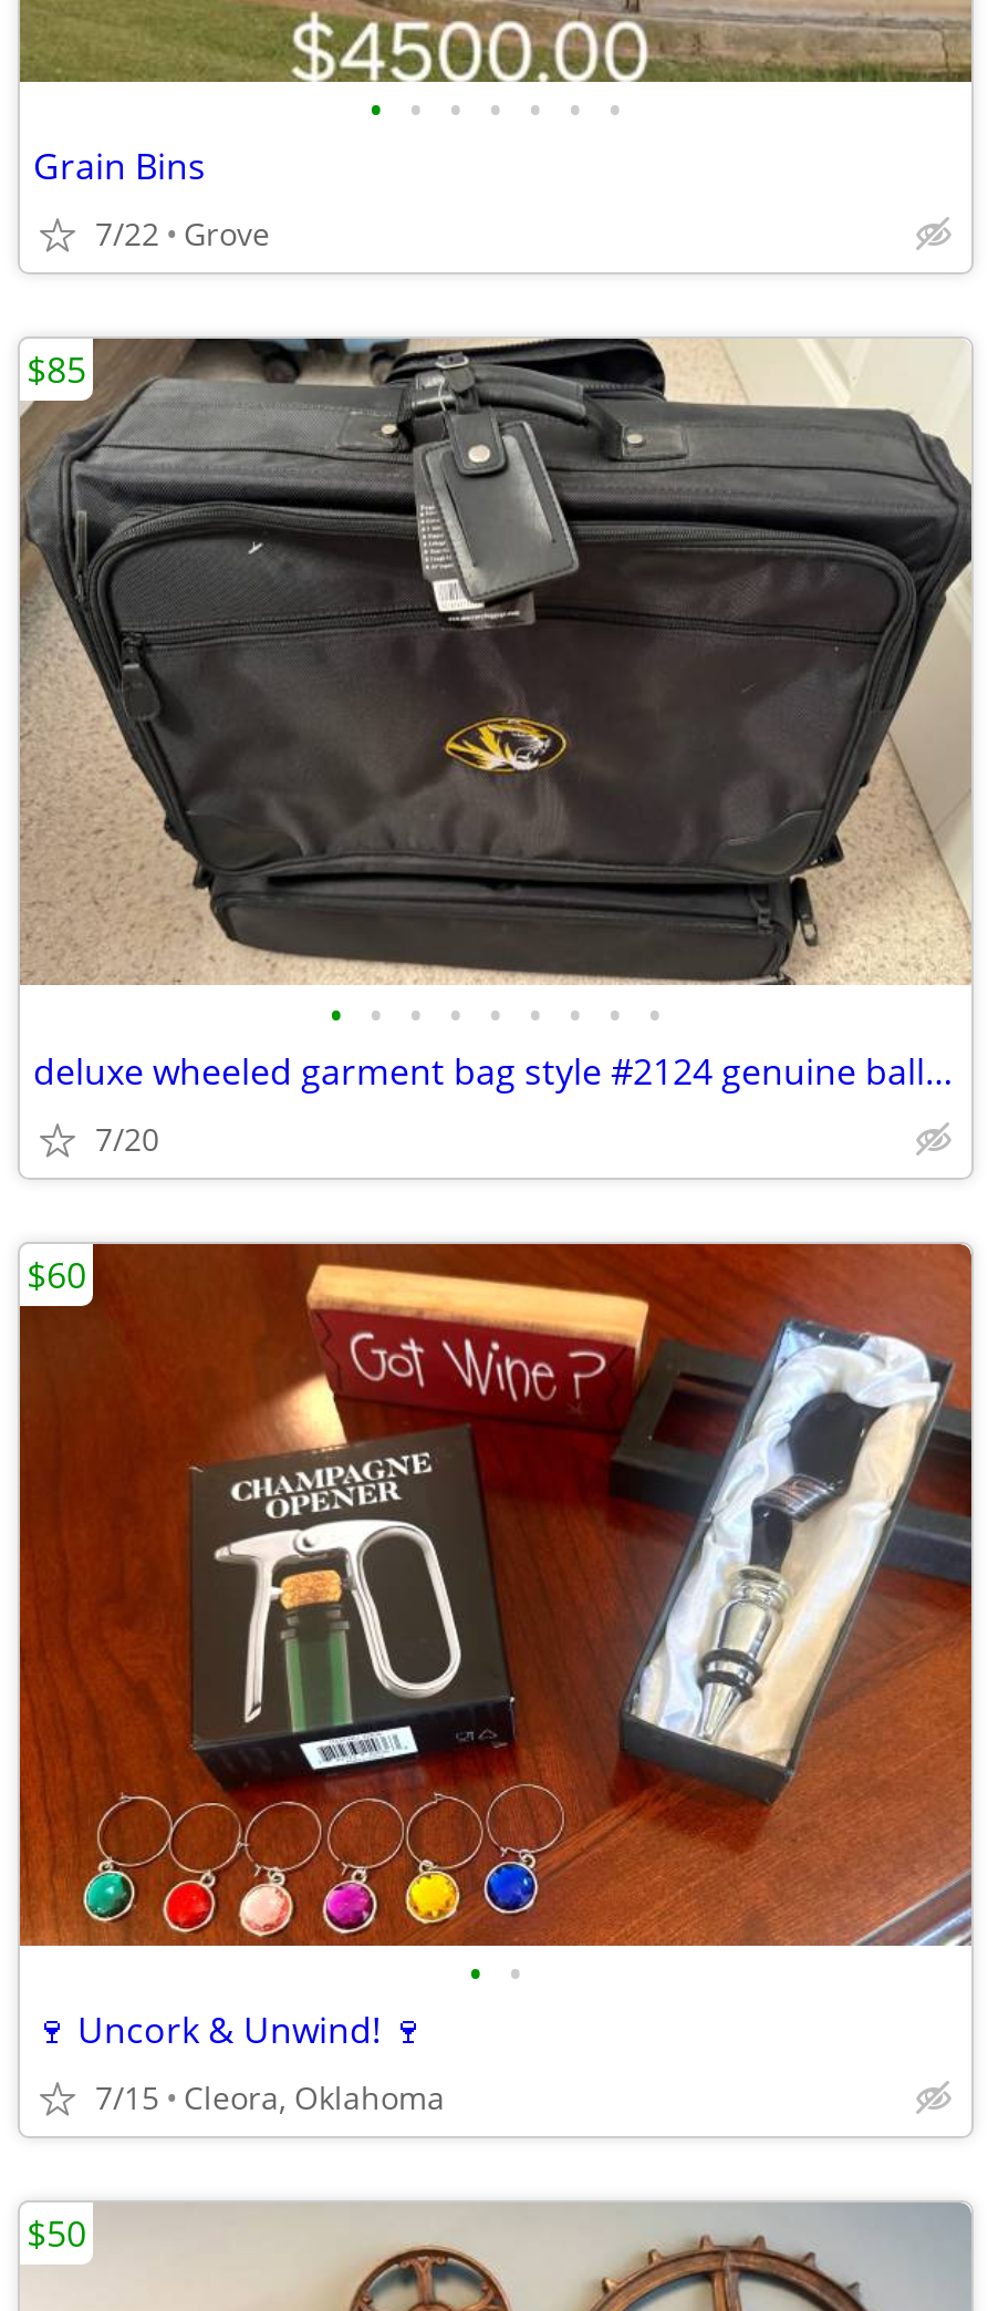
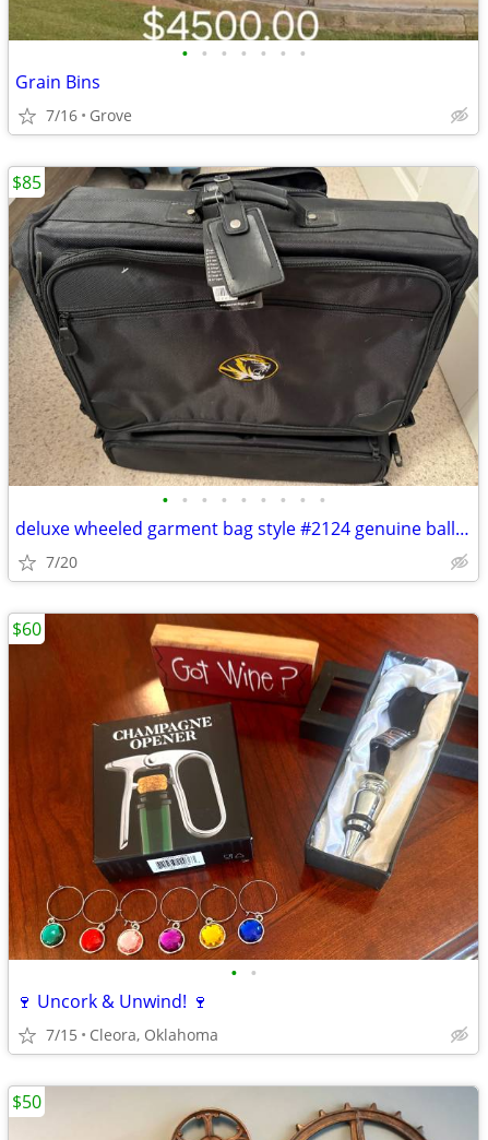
- 7/22 Grove
+ 7/16 Grove
